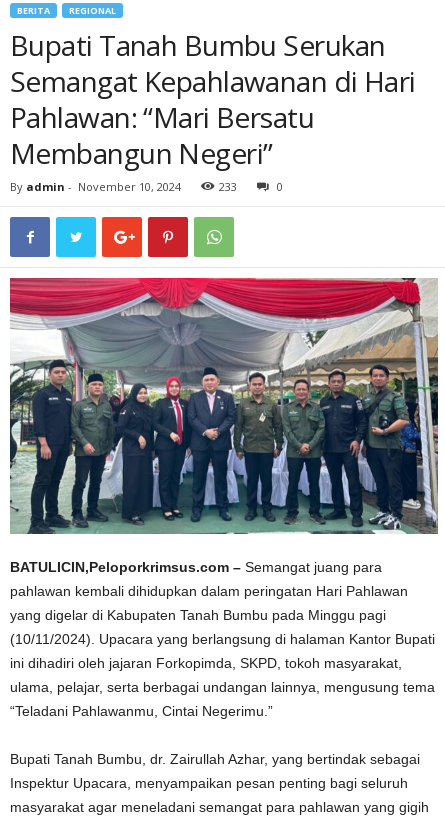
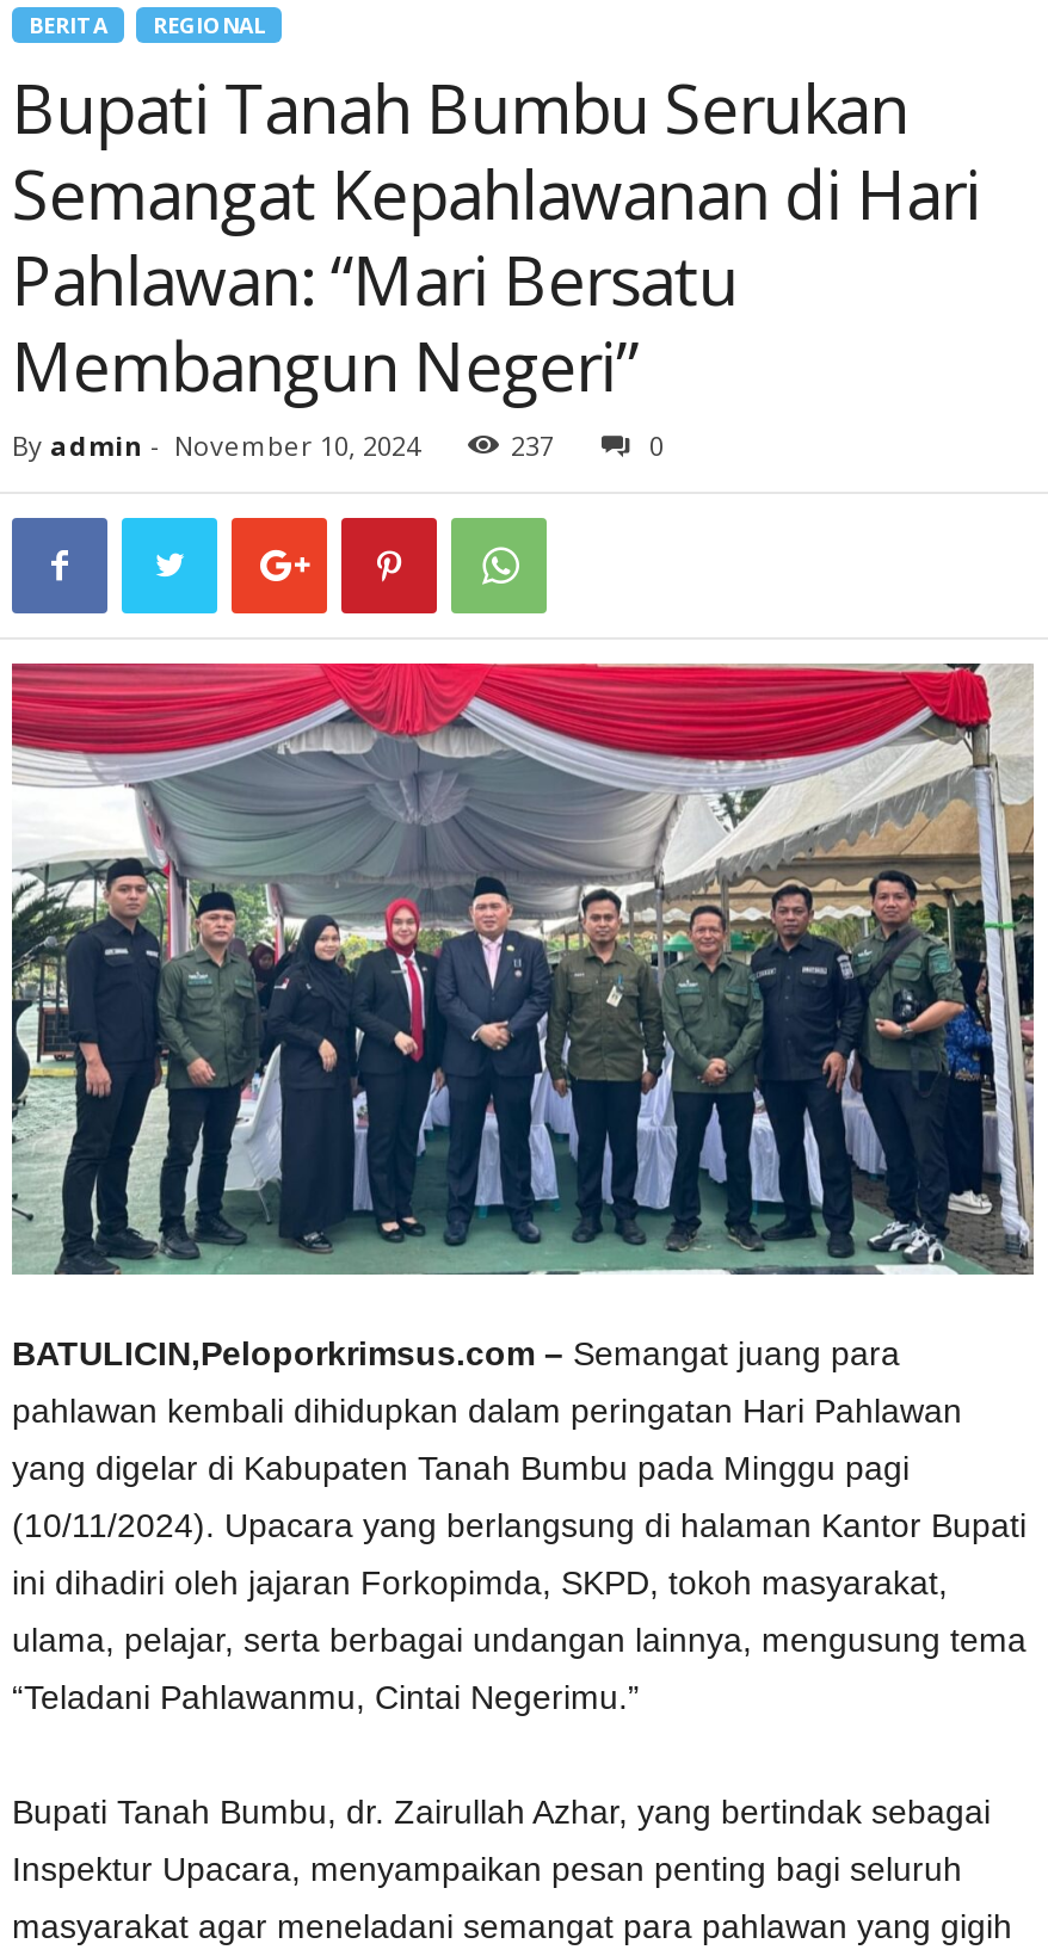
- 233
+ 237
